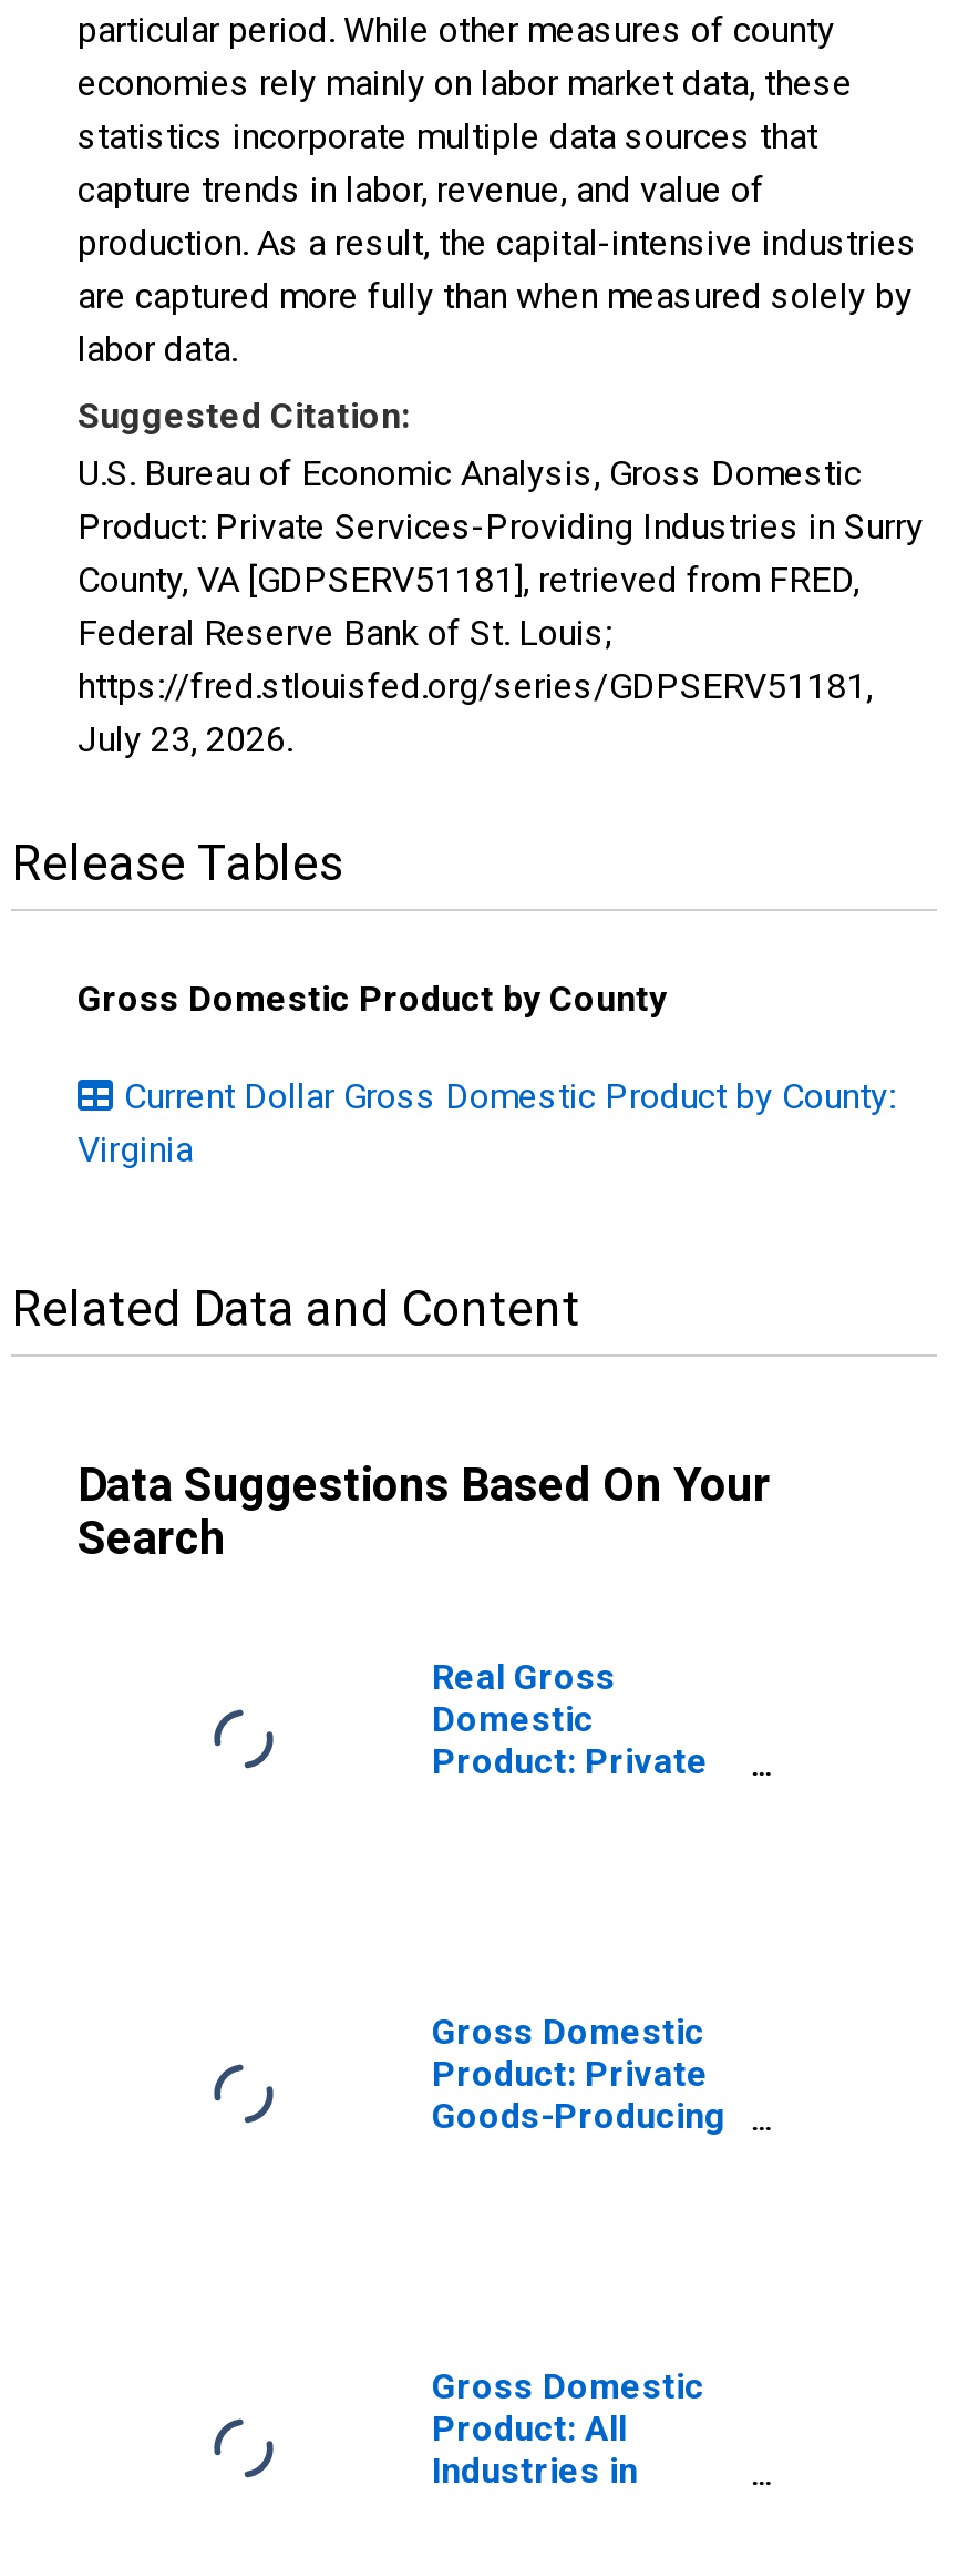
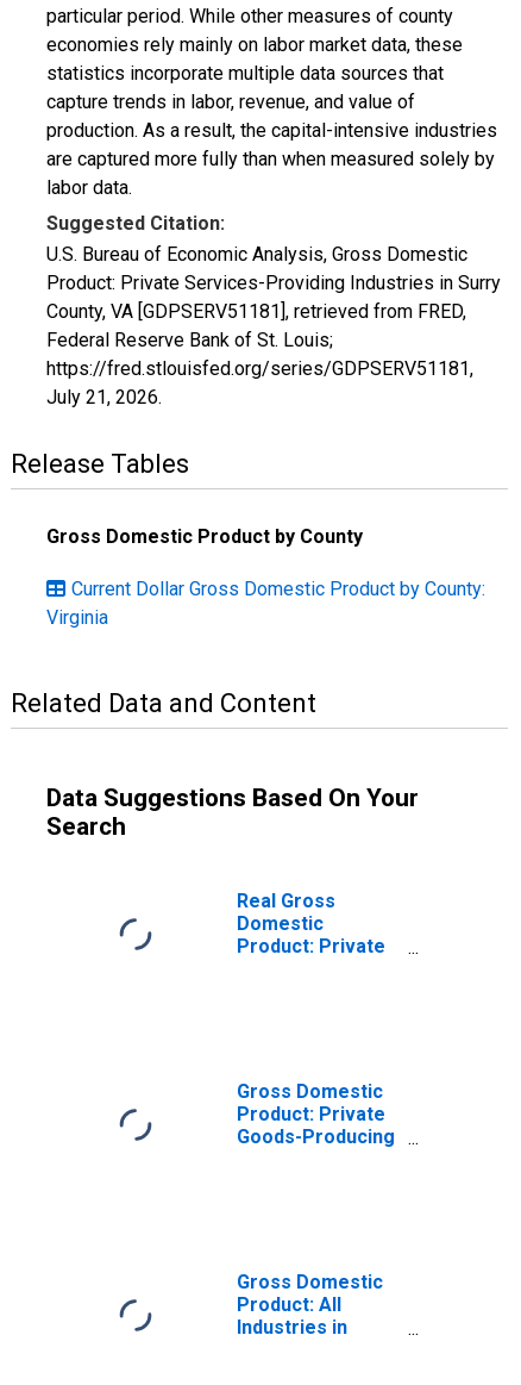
- July 23, 2026.
+ July 21, 2026.
